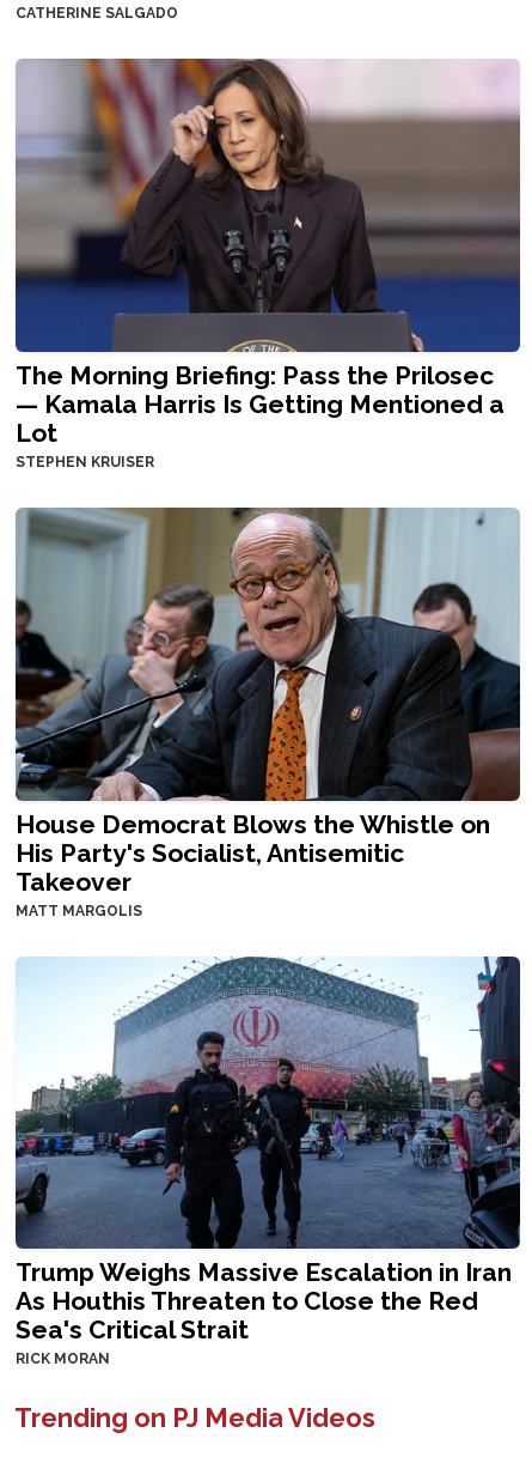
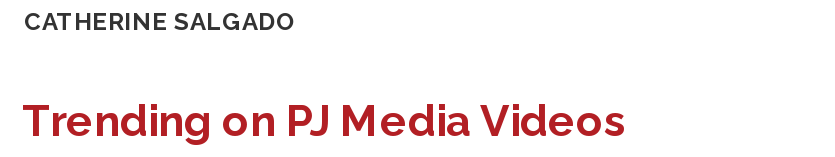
- [image]
- The Morning Briefing: Pass the Prilosec
- — Kamala Harris Is Getting Mentioned a
- Lot
- STEPHEN KRUISER

- [image]
- House Democrat Blows the Whistle on
- His Party's Socialist, Antisemitic
- Takeover
- MATT MARGOLIS

- [image]
- Trump Weighs Massive Escalation in Iran
- As Houthis Threaten to Close the Red
- Sea's Critical Strait
- RICK MORAN
